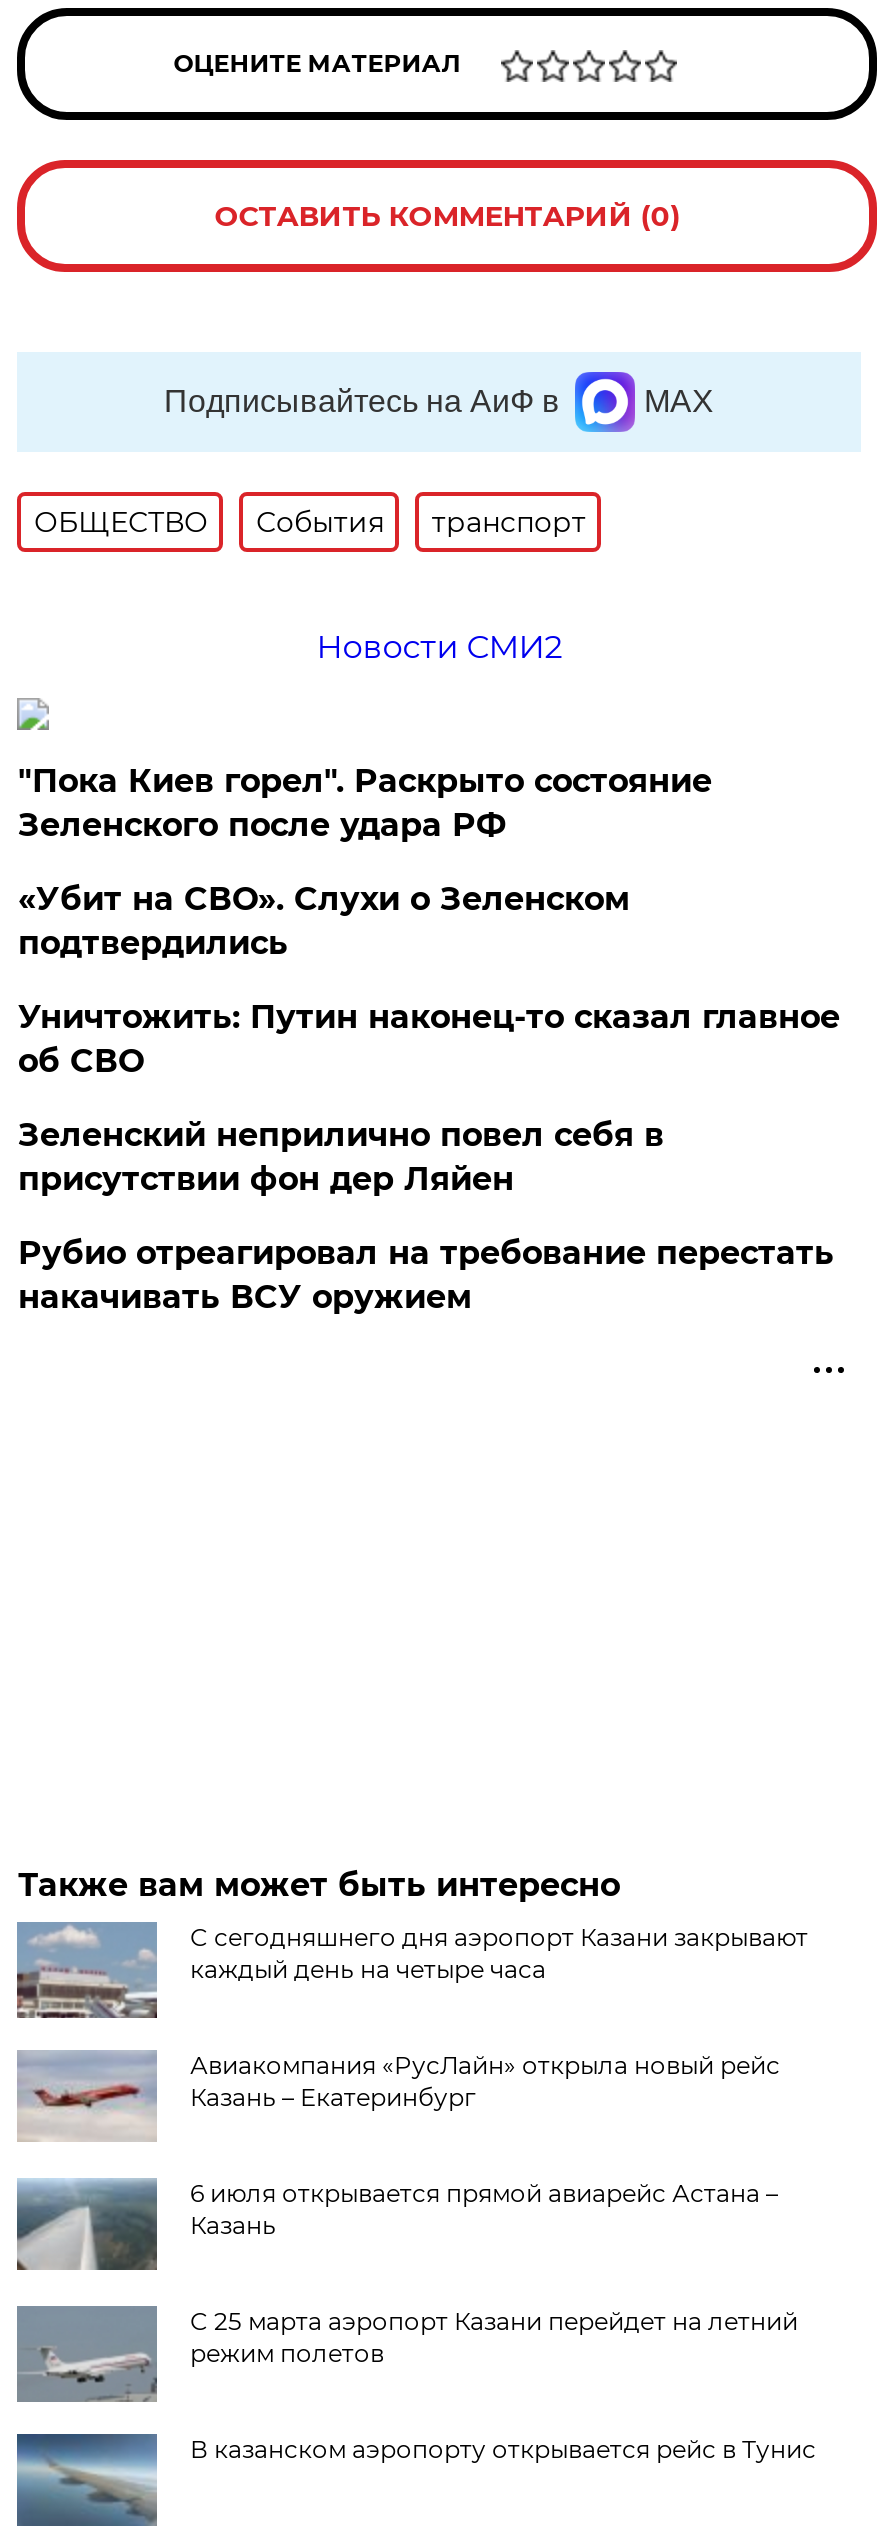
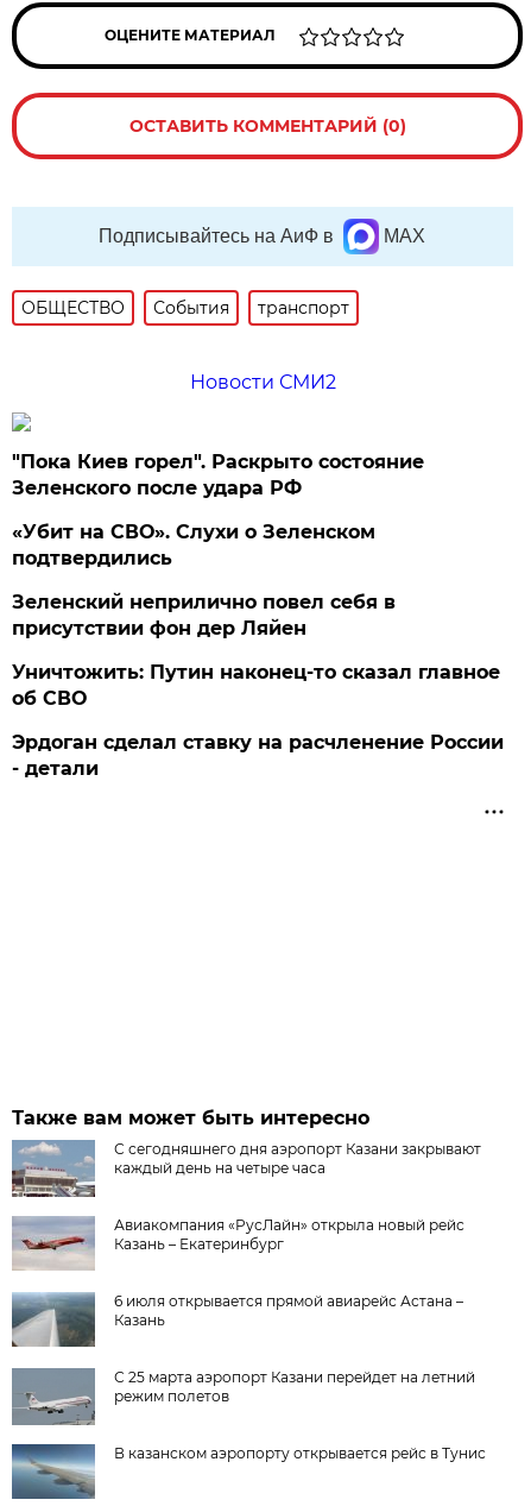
moved down: Уничтожить: Путин наконец-то сказал главное | об СВО

moved up: Зеленский неприлично повел cебя в | присутствии фон дер Ляйен

- Рубио отреагировал на требование перестать
- накачивать ВСУ оружием
+ Эрдоган сделал ставку на расчленение России
+ - детали
